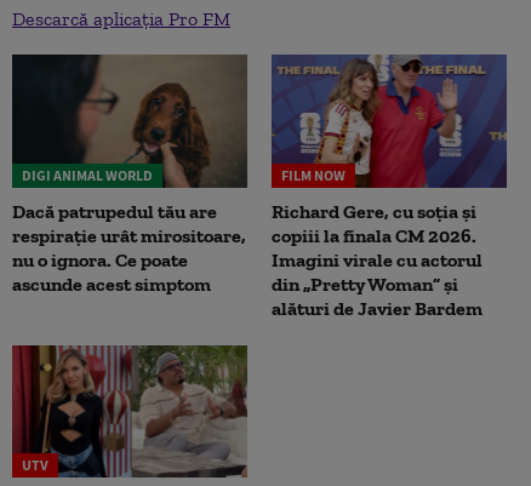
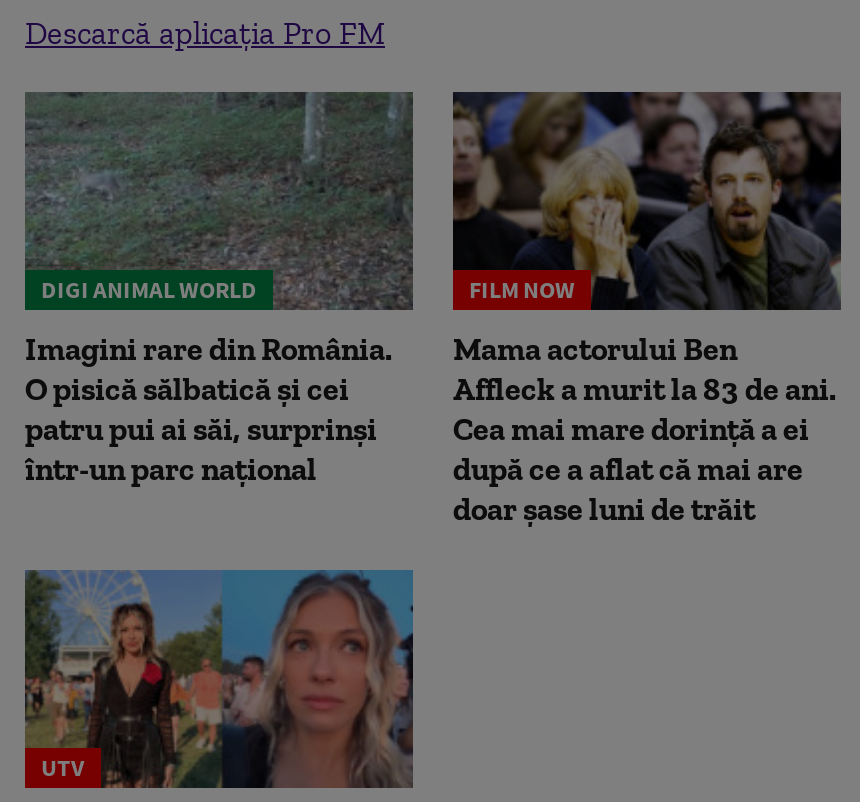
- [image]
- Dacă patrupedul tău are
- respirație urât mirositoare,
- nu o ignora. Ce poate
- ascunde acest simptom
+ [image]
+ Imagini rare din România.
+ O pisică sălbatică și cei
+ patru pui ai săi, surprinși
+ într-un parc național

- [image]
- Richard Gere, cu soția și
- copiii la finala CM 2026.
- Imagini virale cu actorul
- din „Pretty Woman” și
- alături de Javier Bardem
+ [image]
+ Mama actorului Ben
+ Affleck a murit la 83 de ani.
+ Cea mai mare dorință a ei
+ după ce a aflat că mai are
+ doar șase luni de trăit

- [image]
+ [image]
